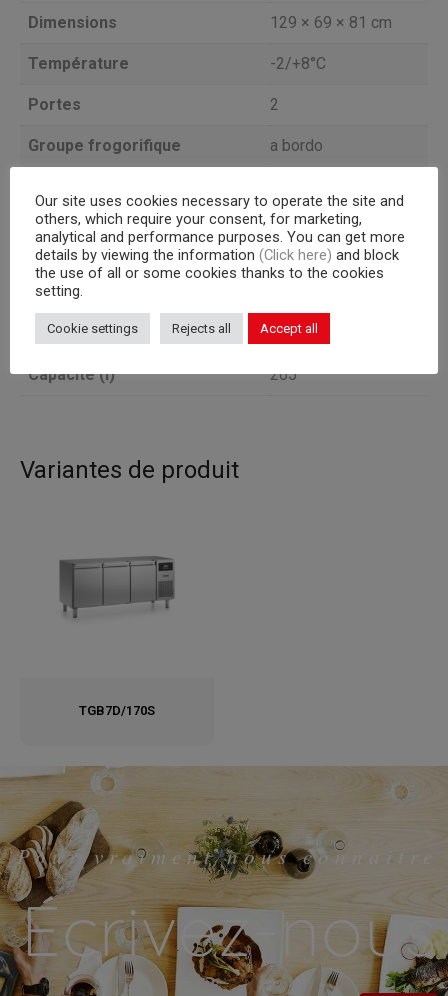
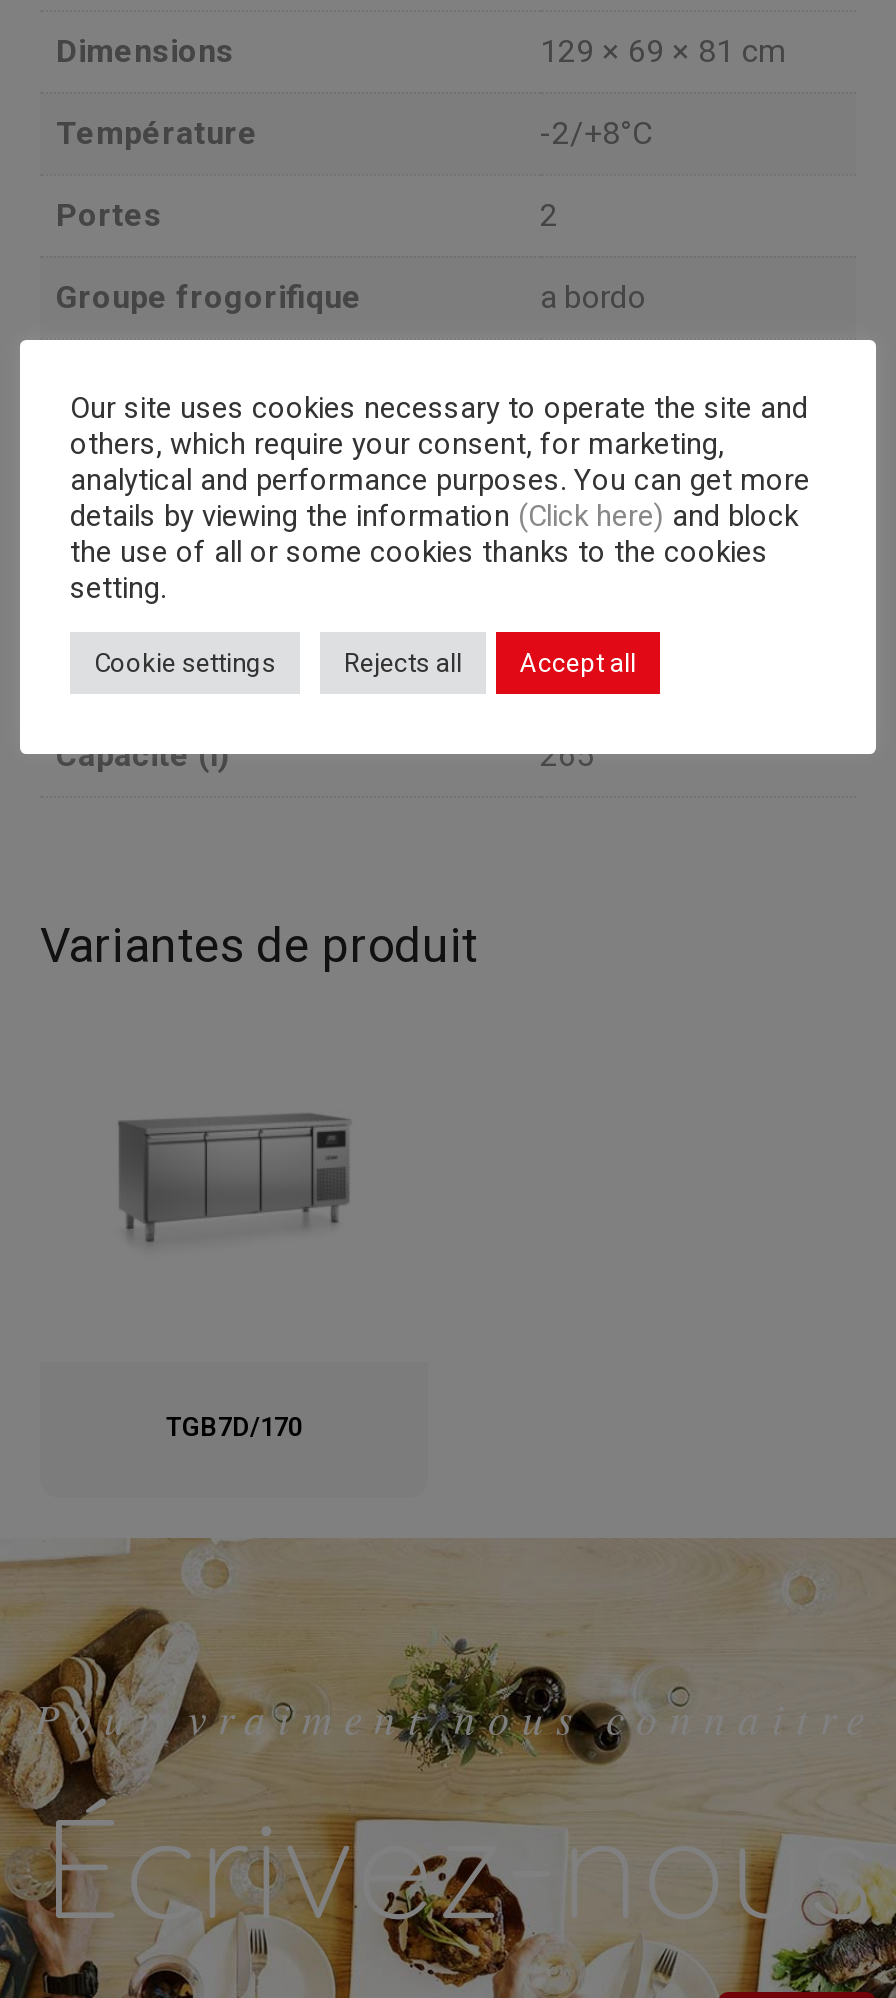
- TGB7D/170S
+ TGB7D/170
